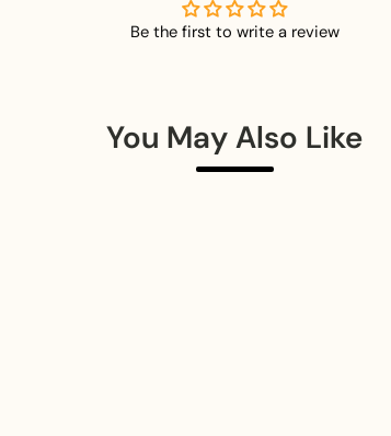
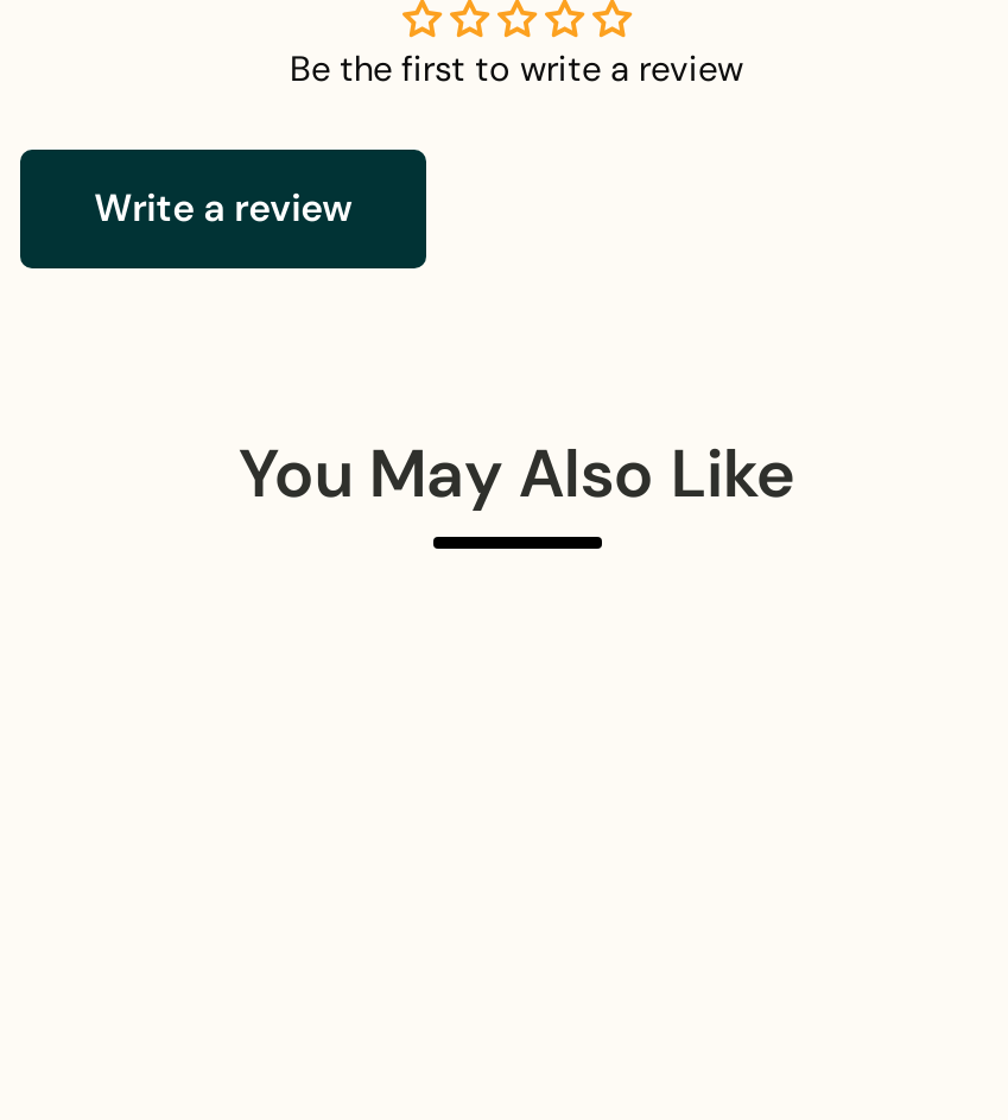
+ Write a review
